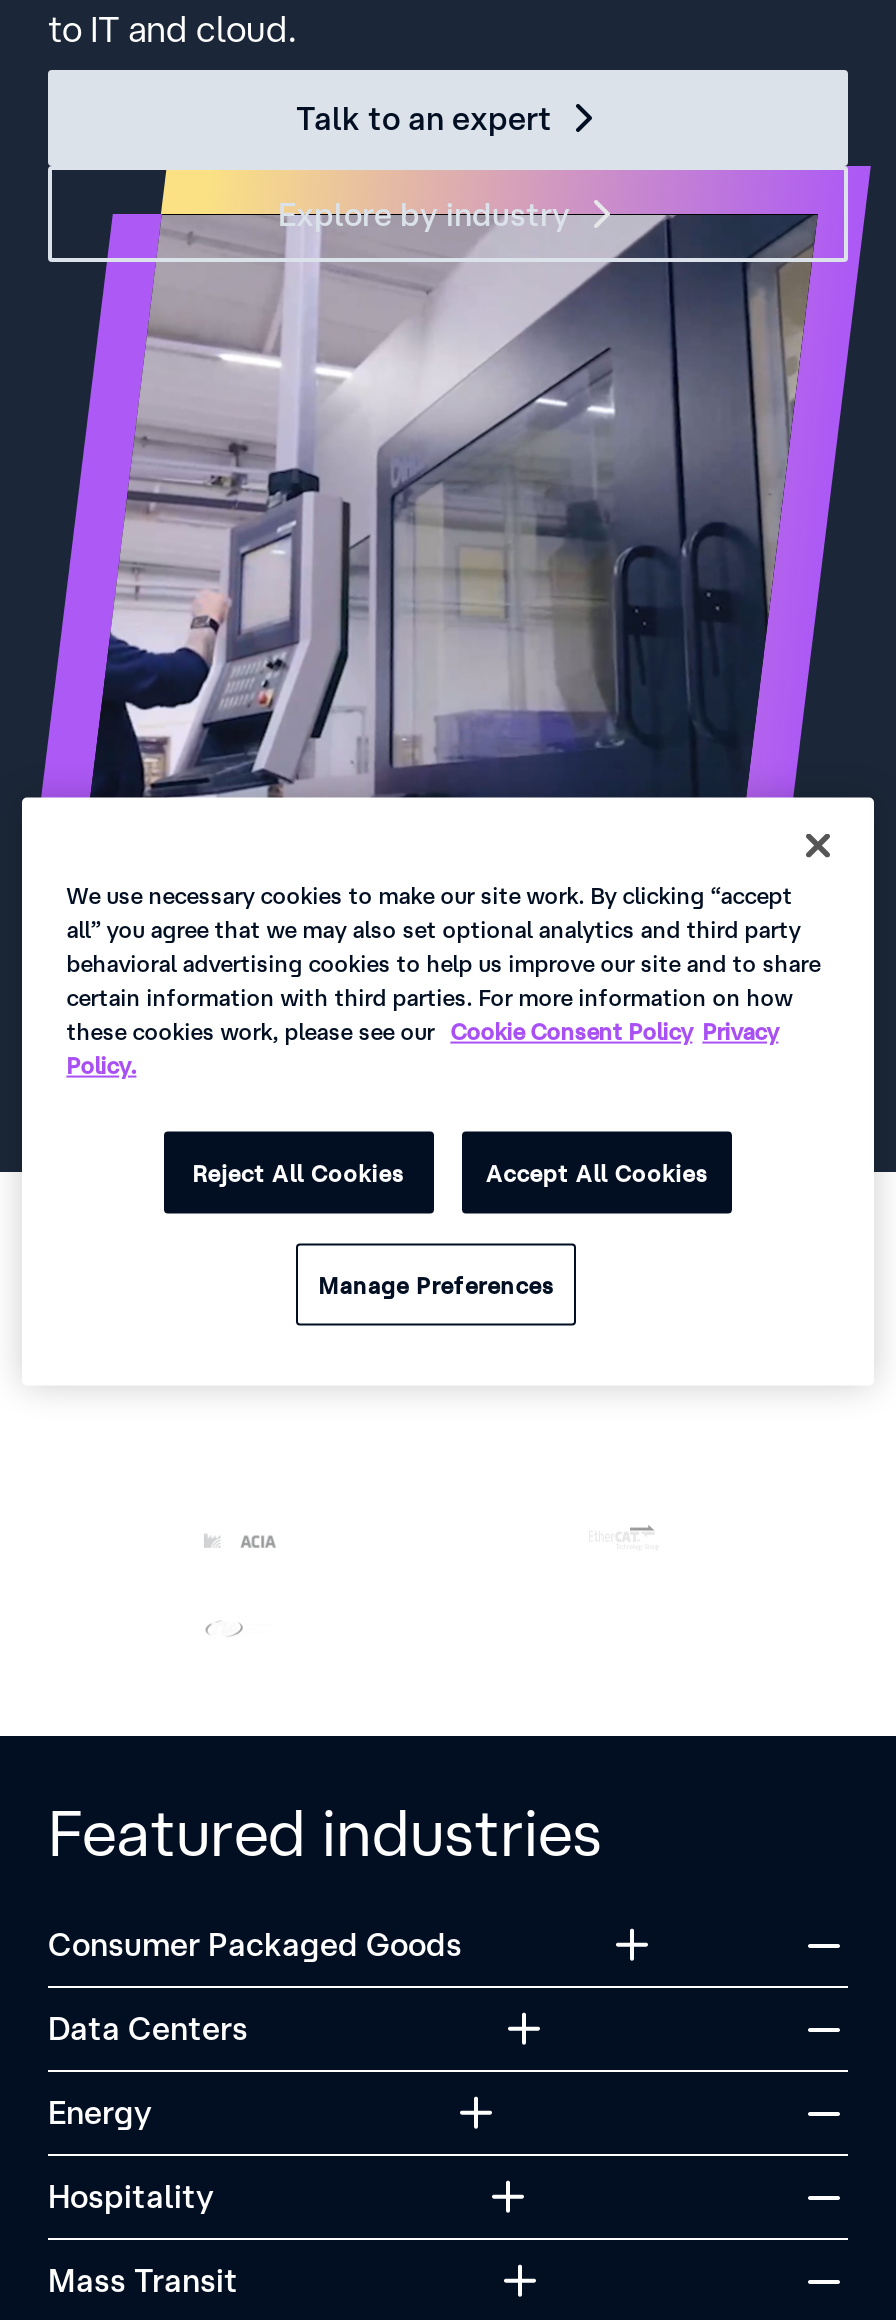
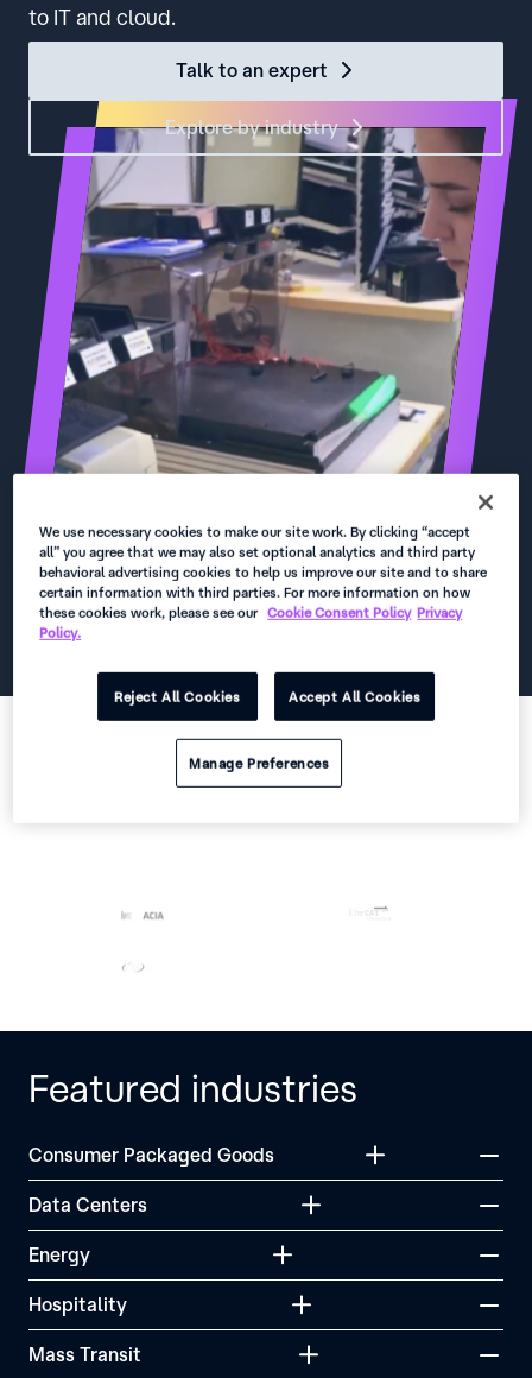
- [image]
+ [image]
